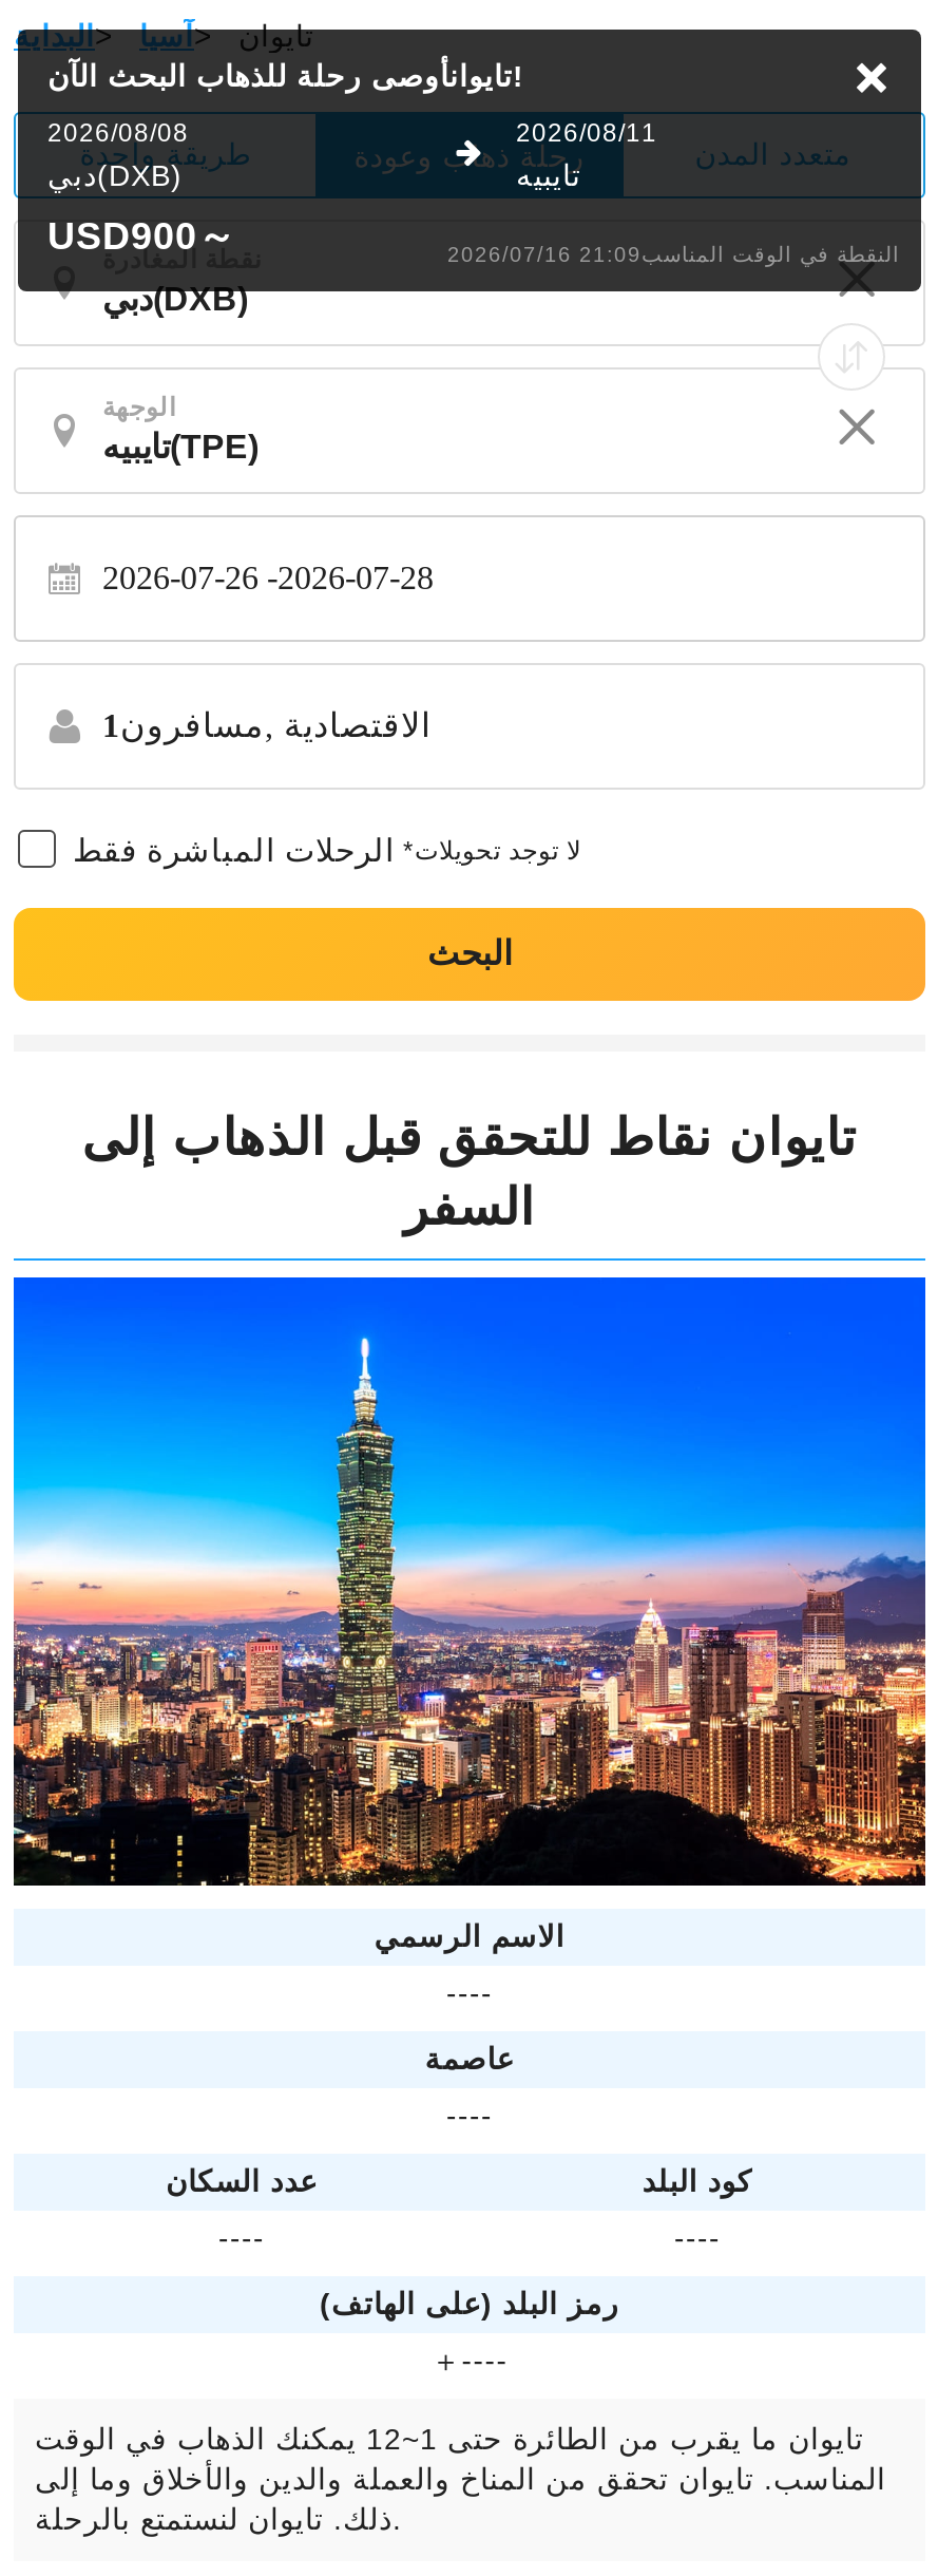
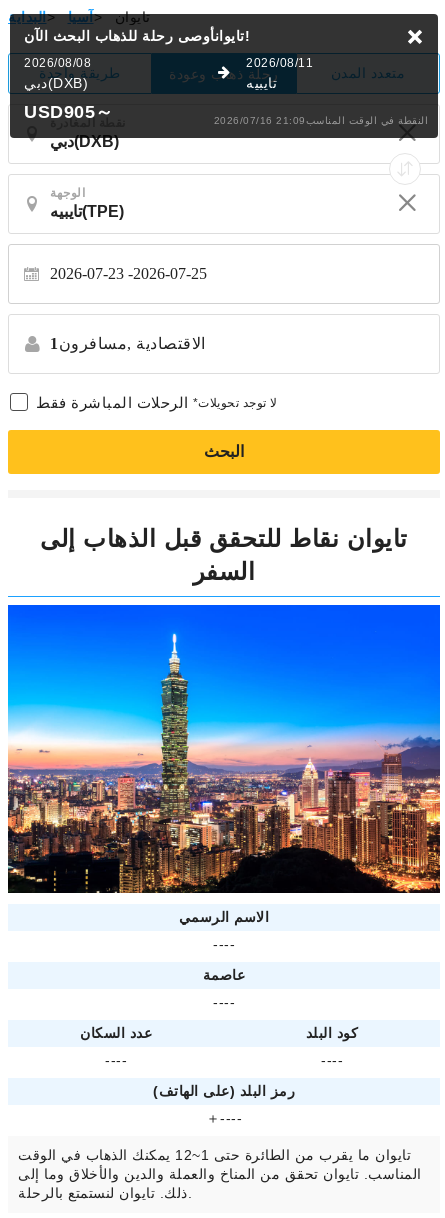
- USD900～
+ USD905～

- 2026-07-26 -2026-07-28
+ 2026-07-23 -2026-07-25
